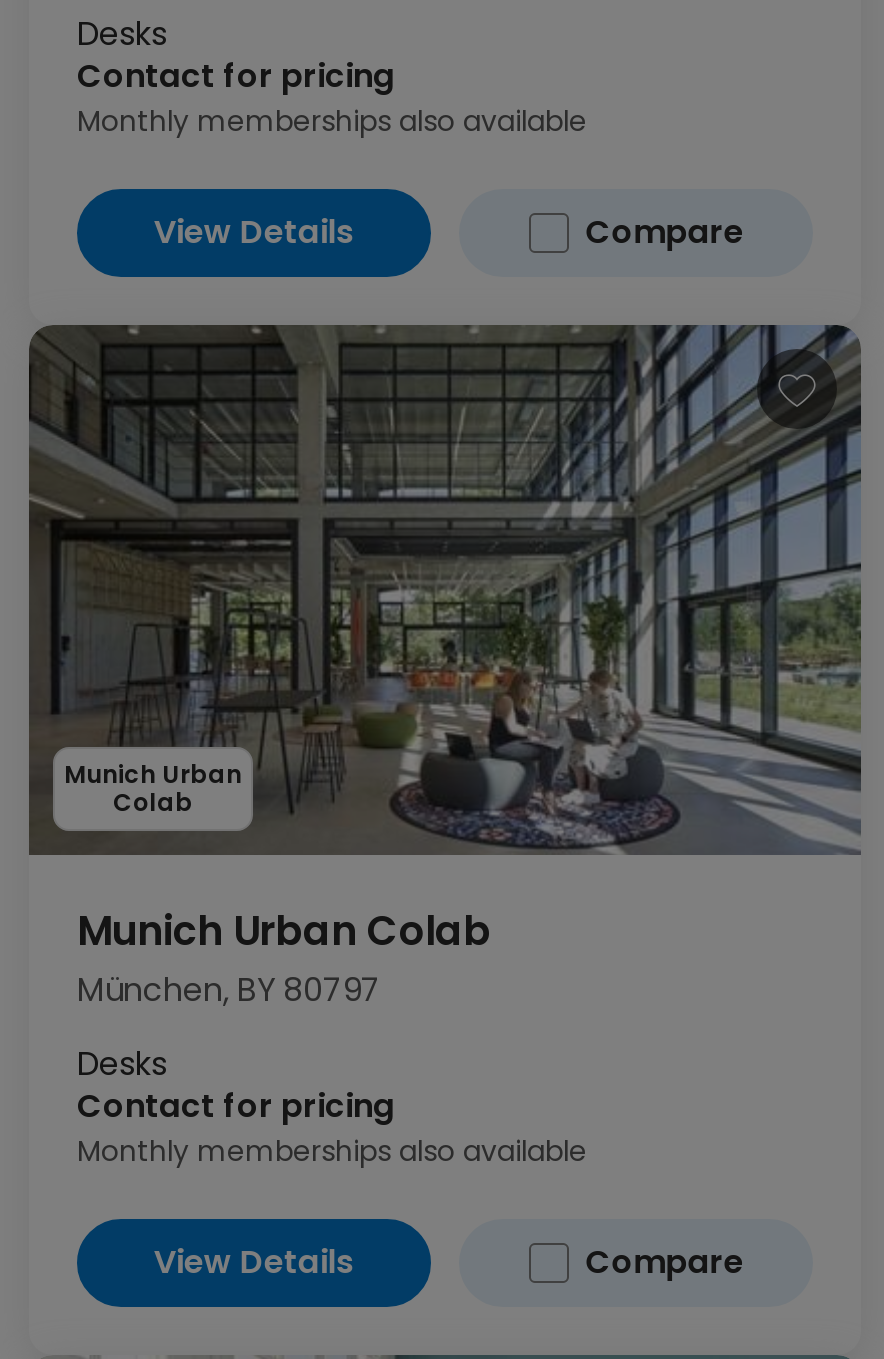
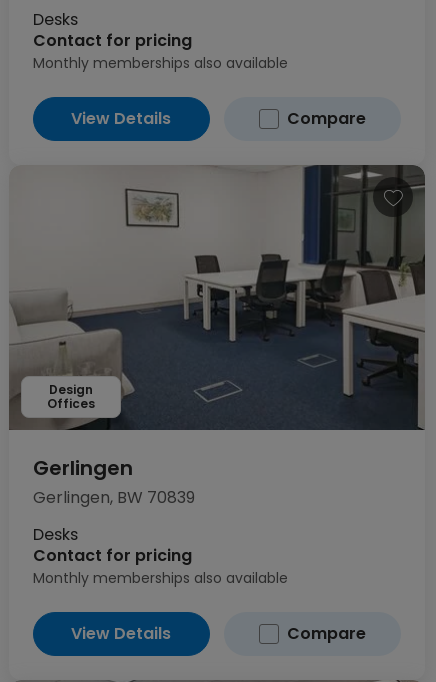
- [image]
- Munich Urban
- Colab
+ [image]
+ Design
+ Offices

- Munich Urban Colab
- München, BY 80797
+ Gerlingen
+ Gerlingen, BW 70839
